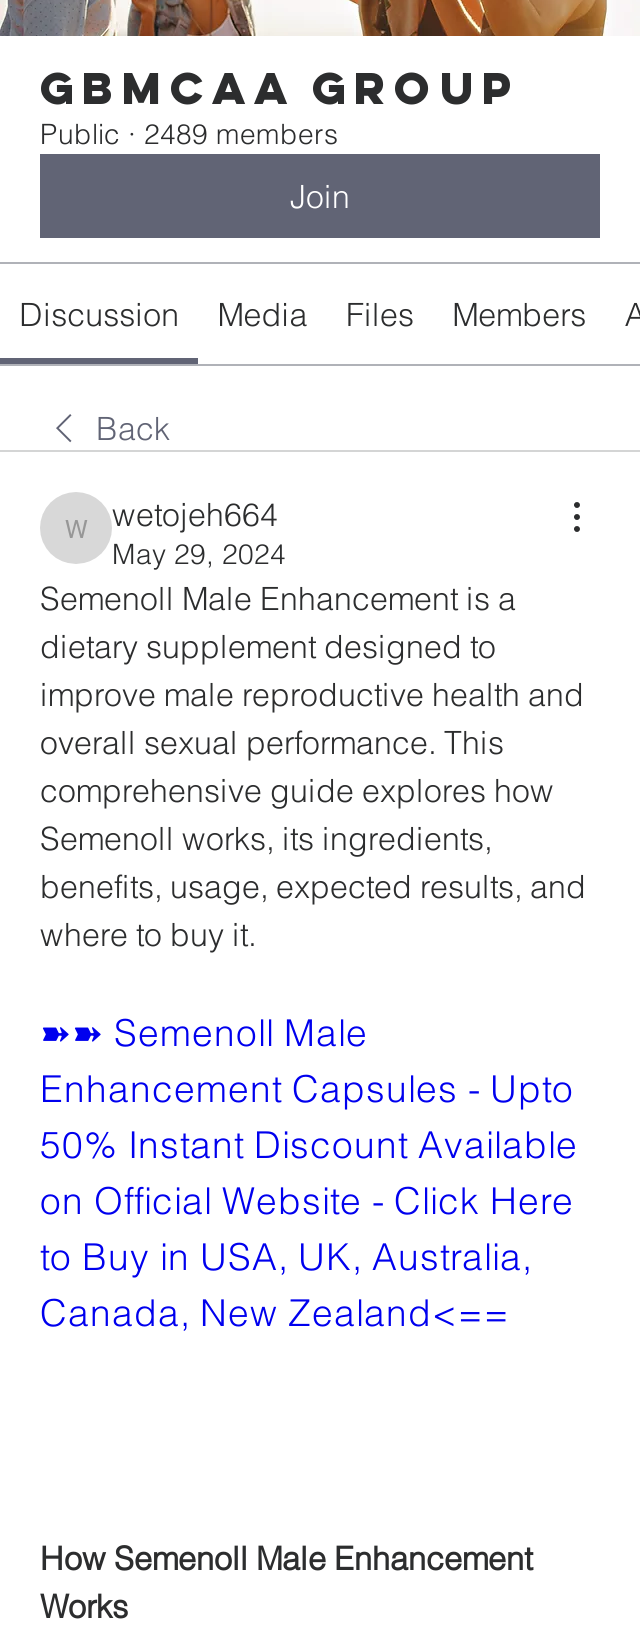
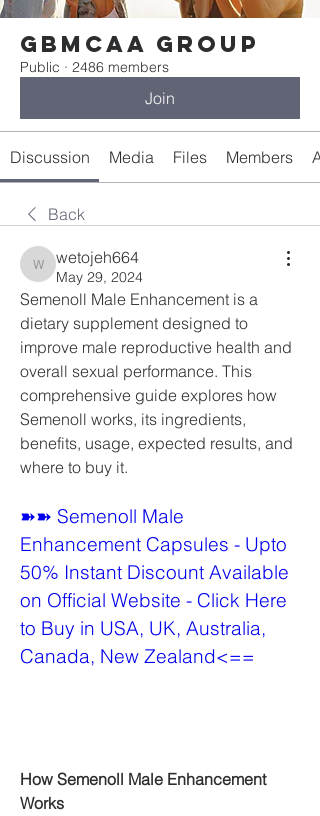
- Public · 2489 members
+ Public · 2486 members
